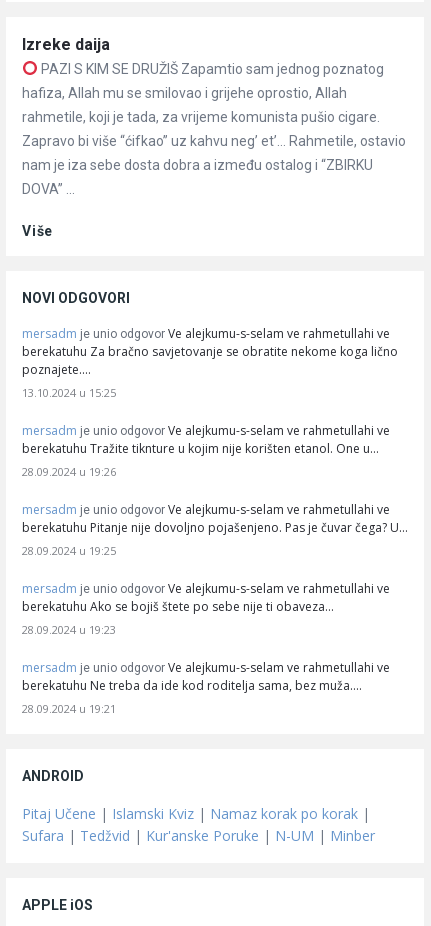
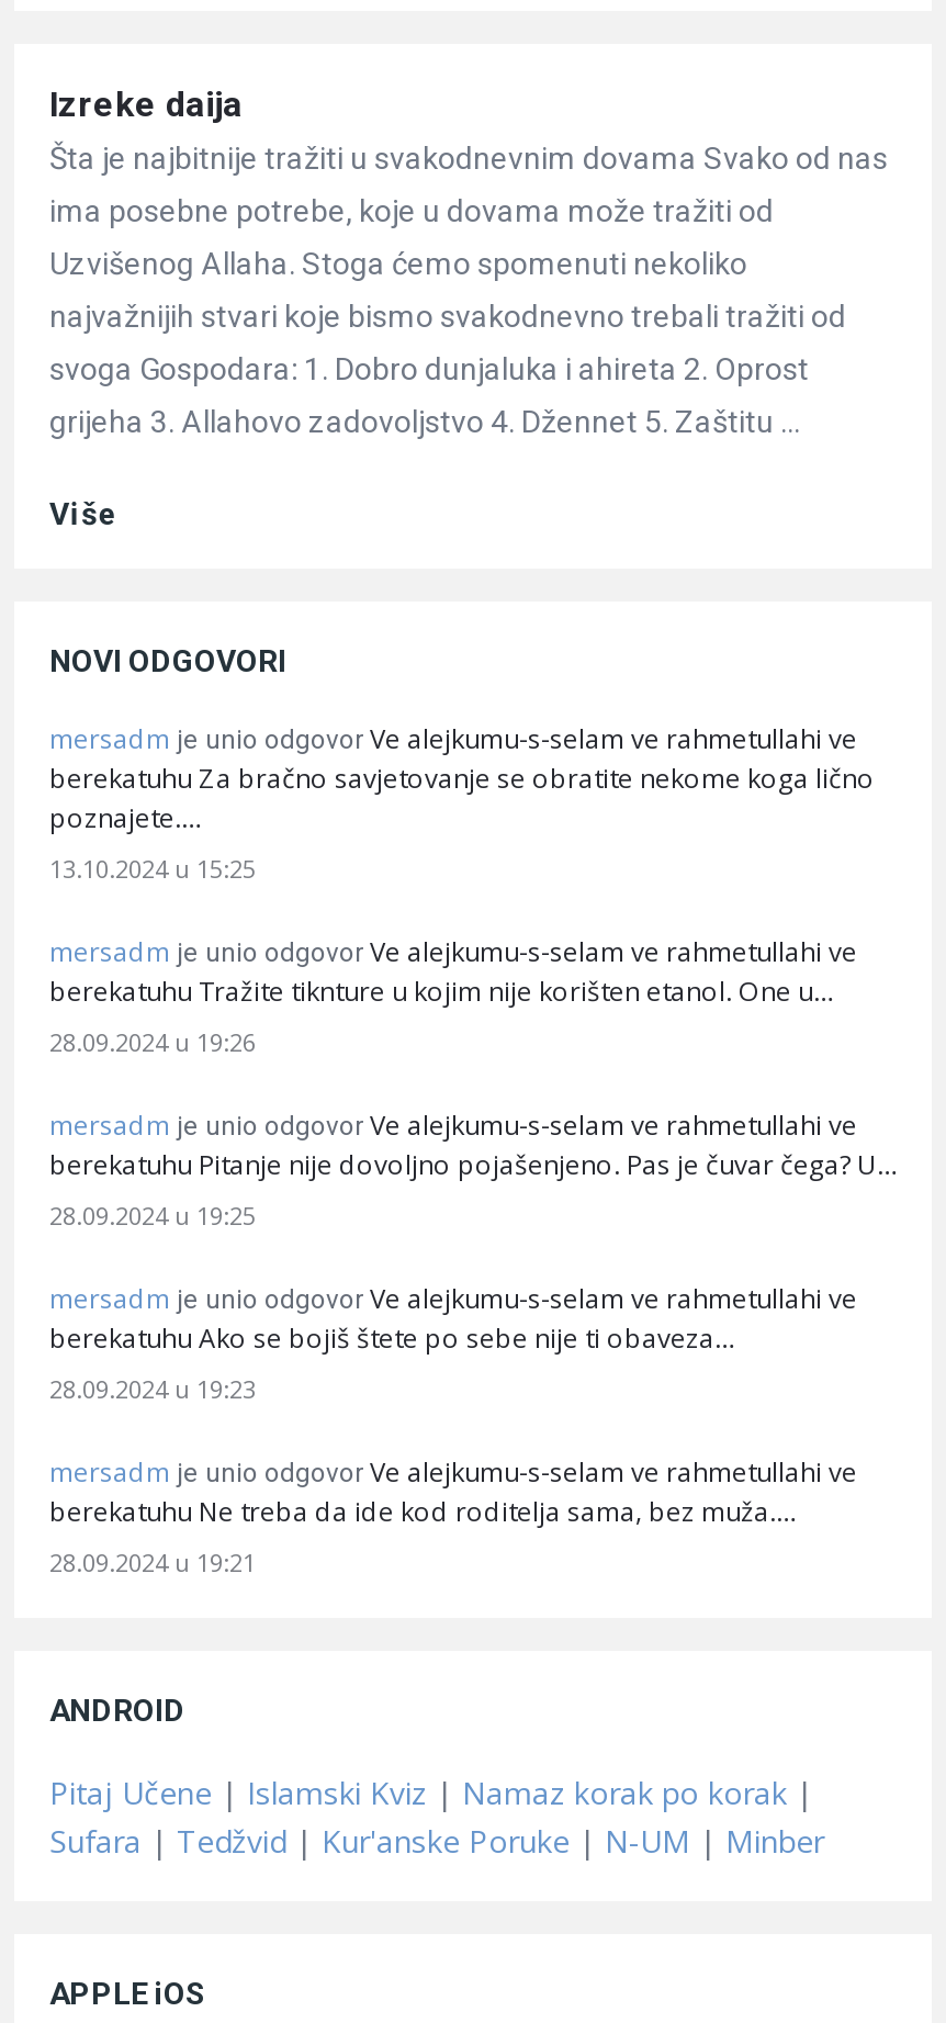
- PAZI S KIM SE DRUŽIŠ Zapamtio sam jednog poznatog
+ Šta je najbitnije tražiti u svakodnevnim dovama Svako od nas

- hafiza, Allah mu se smilovao i grijehe oprostio, Allah
+ ima posebne potrebe, koje u dovama može tražiti od

- rahmetile, koji je tada, za vrijeme komunista pušio cigare.
+ Uzvišenog Allaha. Stoga ćemo spomenuti nekoliko

- Zapravo bi više “ćifkao” uz kahvu neg’ et’… Rahmetile, ostavio
+ najvažnijih stvari koje bismo svakodnevno trebali tražiti od

- nam je iza sebe dosta dobra a između ostalog i “ZBIRKU
+ svoga Gospodara: 1. Dobro dunjaluka i ahireta 2. Oprost

- DOVA” ...
+ grijeha 3. Allahovo zadovoljstvo 4. Džennet 5. Zaštitu ...
